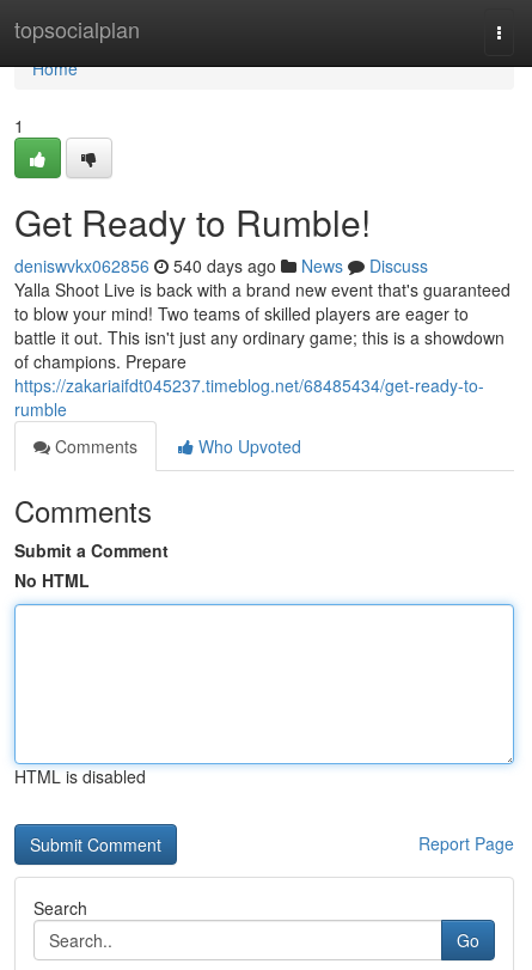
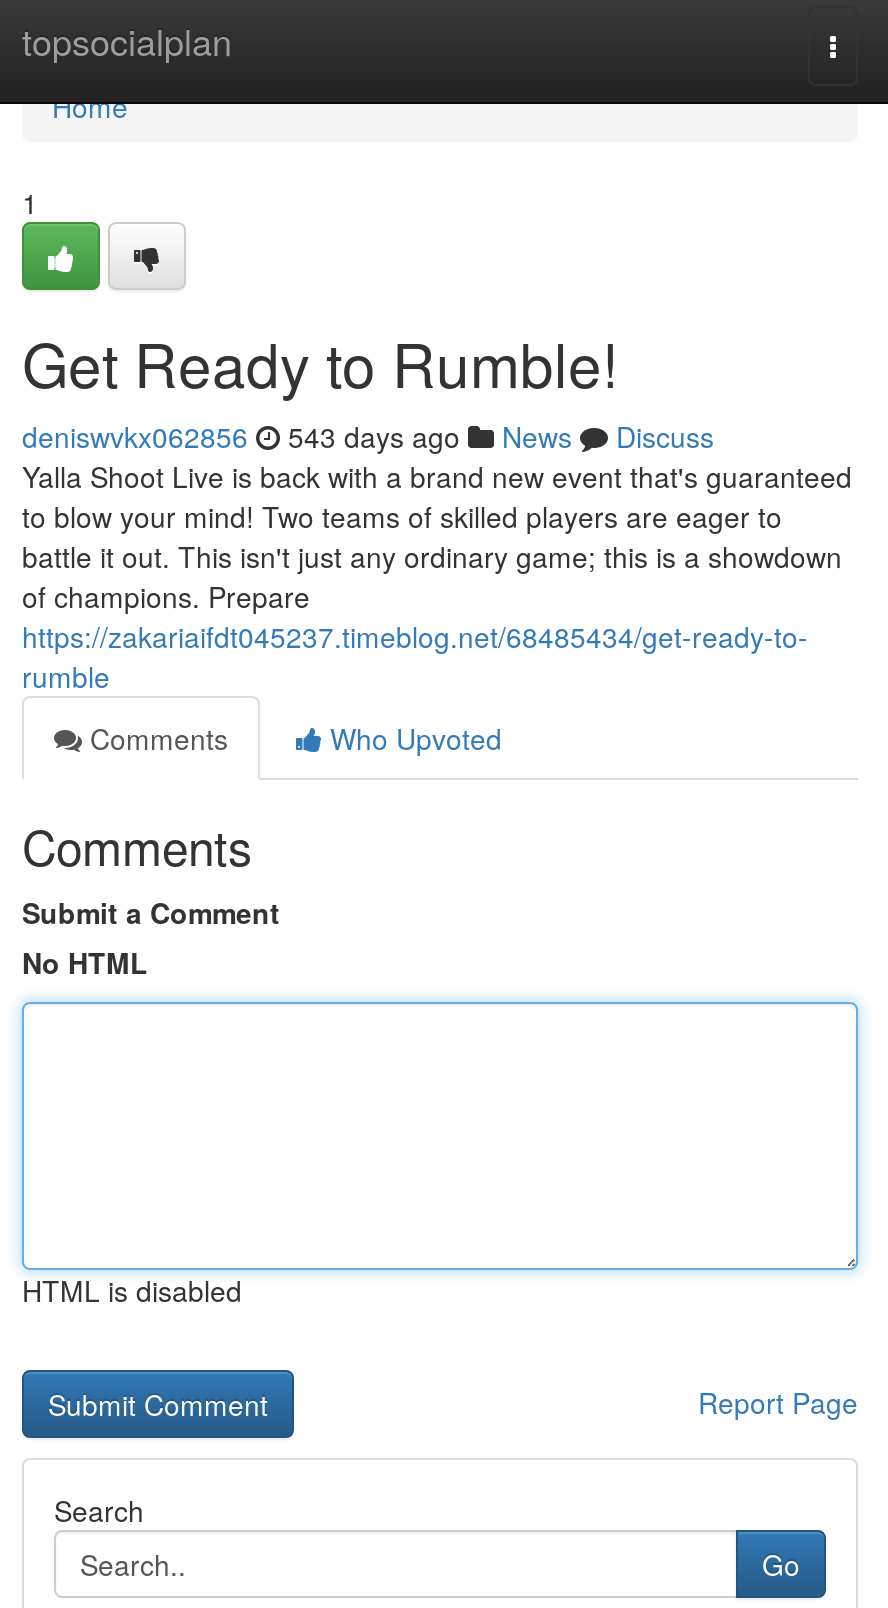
- deniswvkx062856 540 days ago News Discuss
+ deniswvkx062856 543 days ago News Discuss
